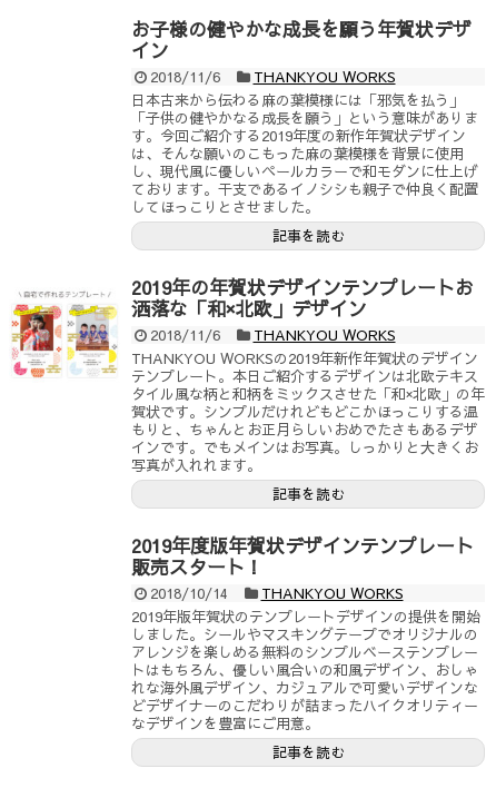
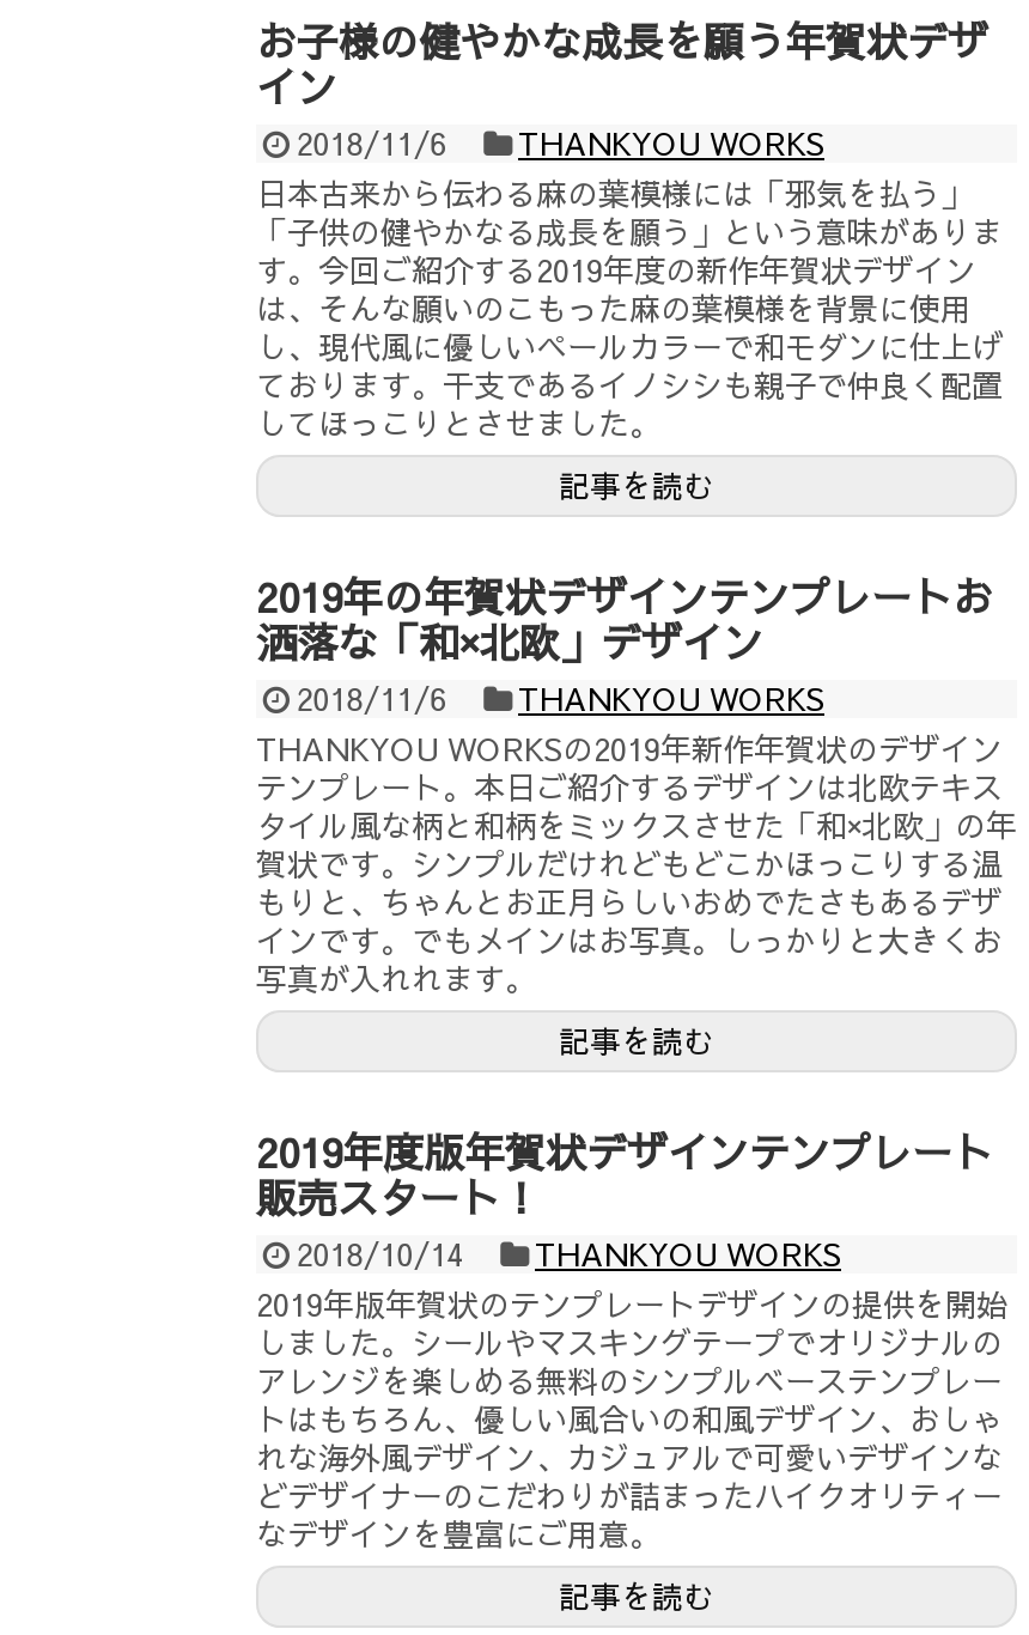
- [image]
